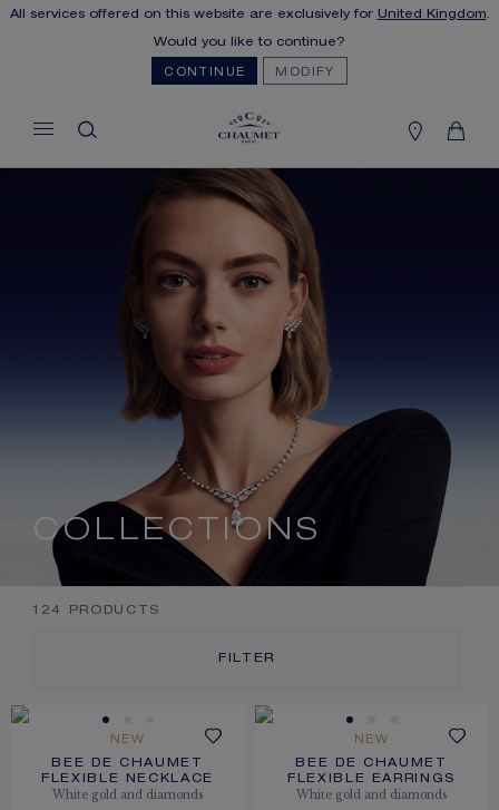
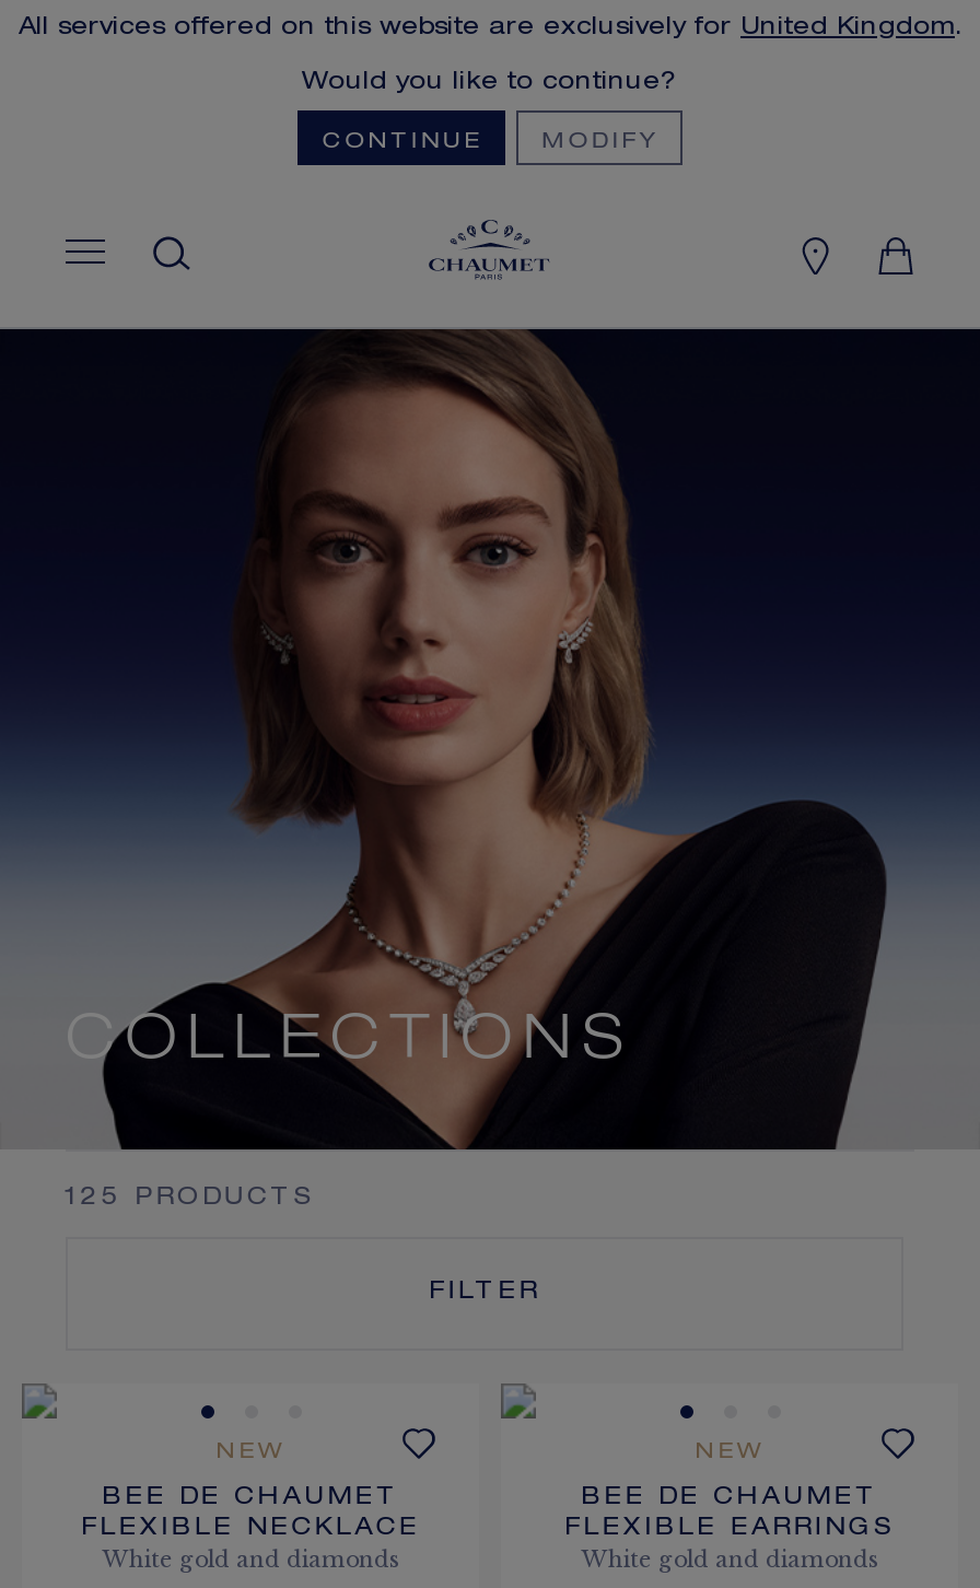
- 124 PRODUCTS
+ 125 PRODUCTS
